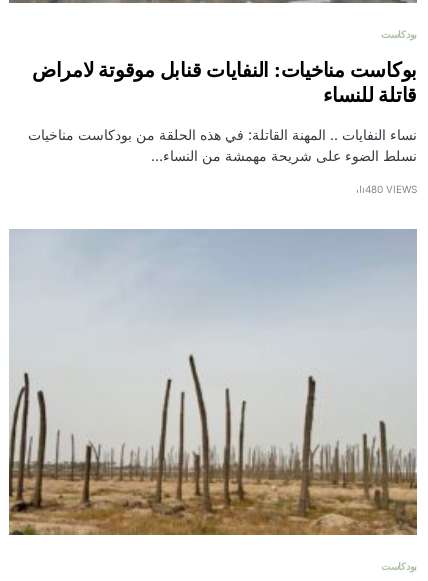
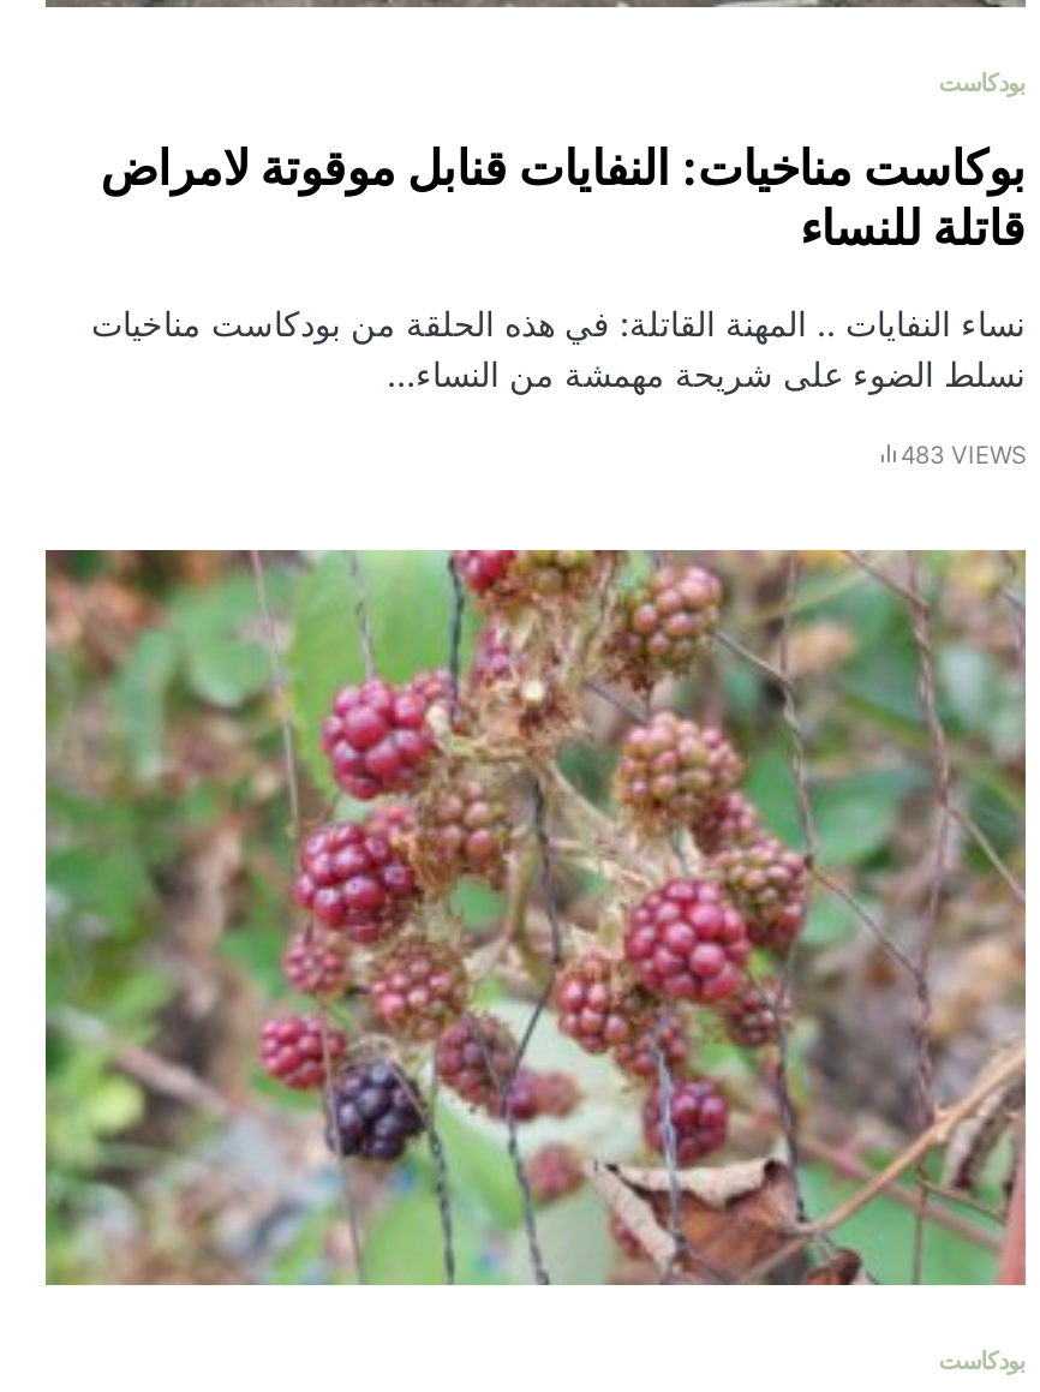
- 480 VIEWS
+ 483 VIEWS

- [image]
+ [image]
